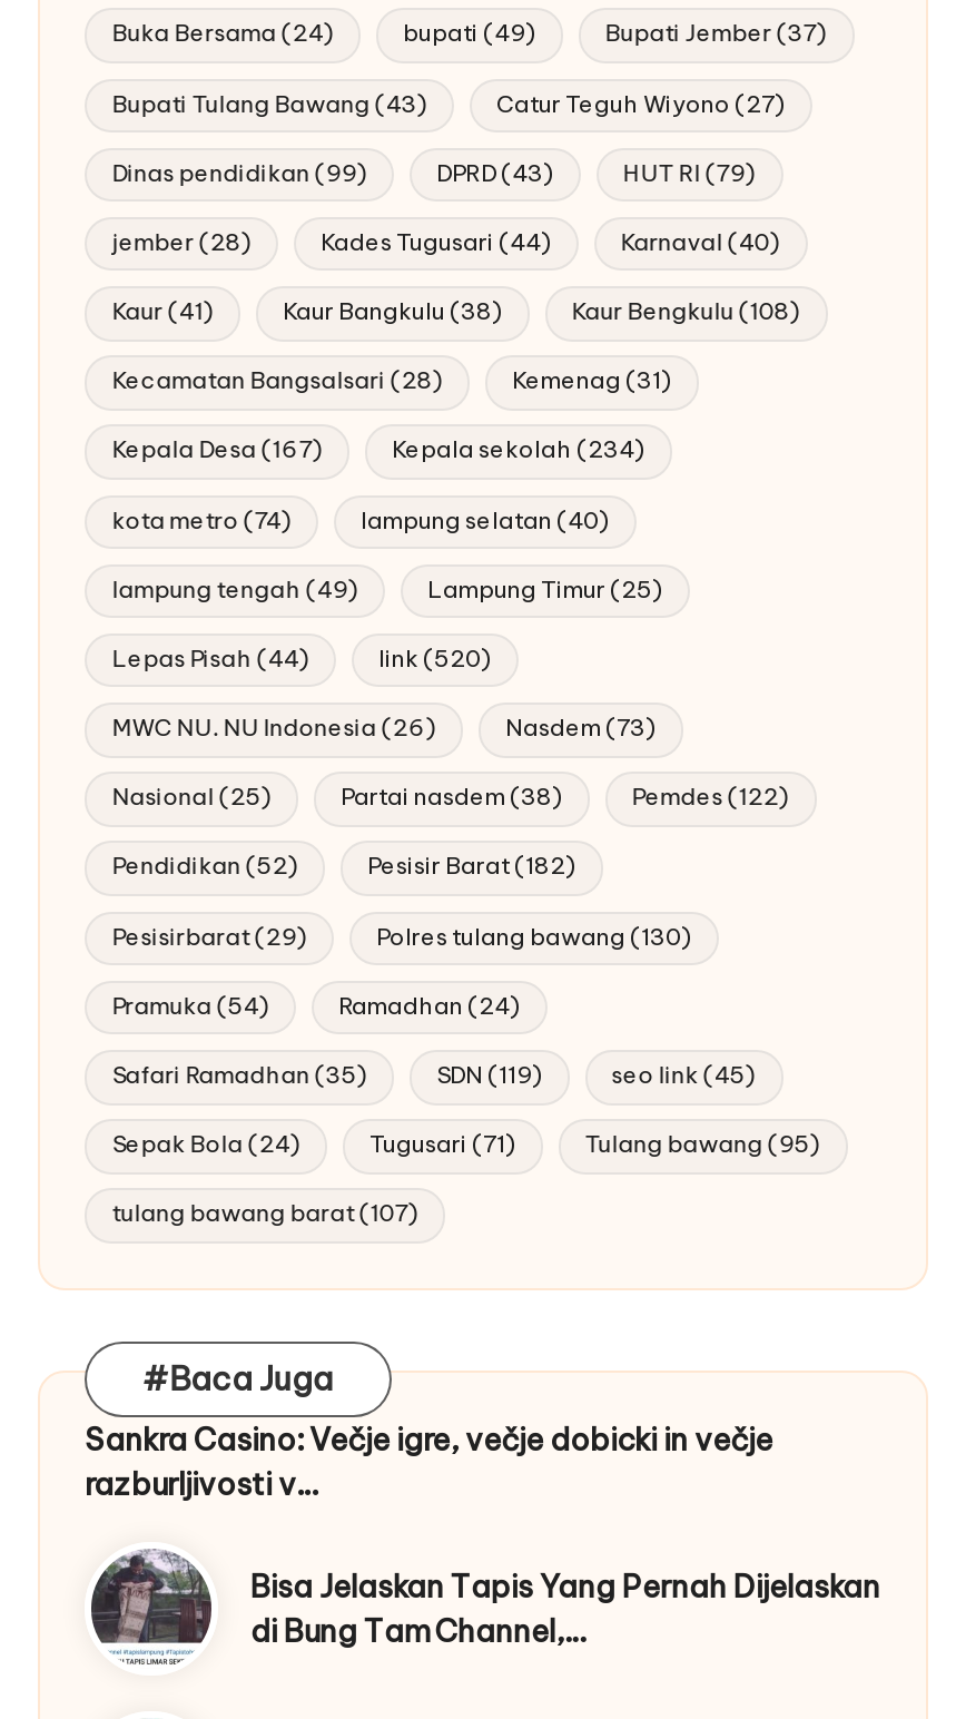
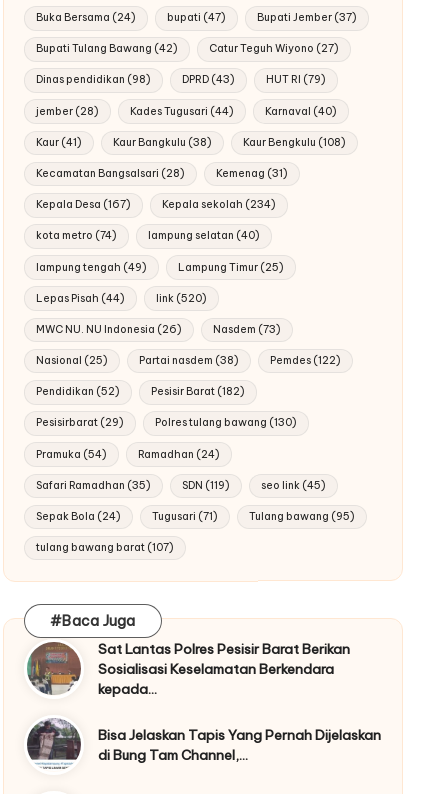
- bupati (49)
+ bupati (47)

- Bupati Tulang Bawang (43)
+ Bupati Tulang Bawang (42)

- Dinas pendidikan (99)
+ Dinas pendidikan (98)

- Sankra Casino: Večje igre, večje dobicki in večje
- razburljivosti v…
+ Sat Lantas Polres Pesisir Barat Berikan
+ Sosialisasi Keselamatan Berkendara
+ kepada…
